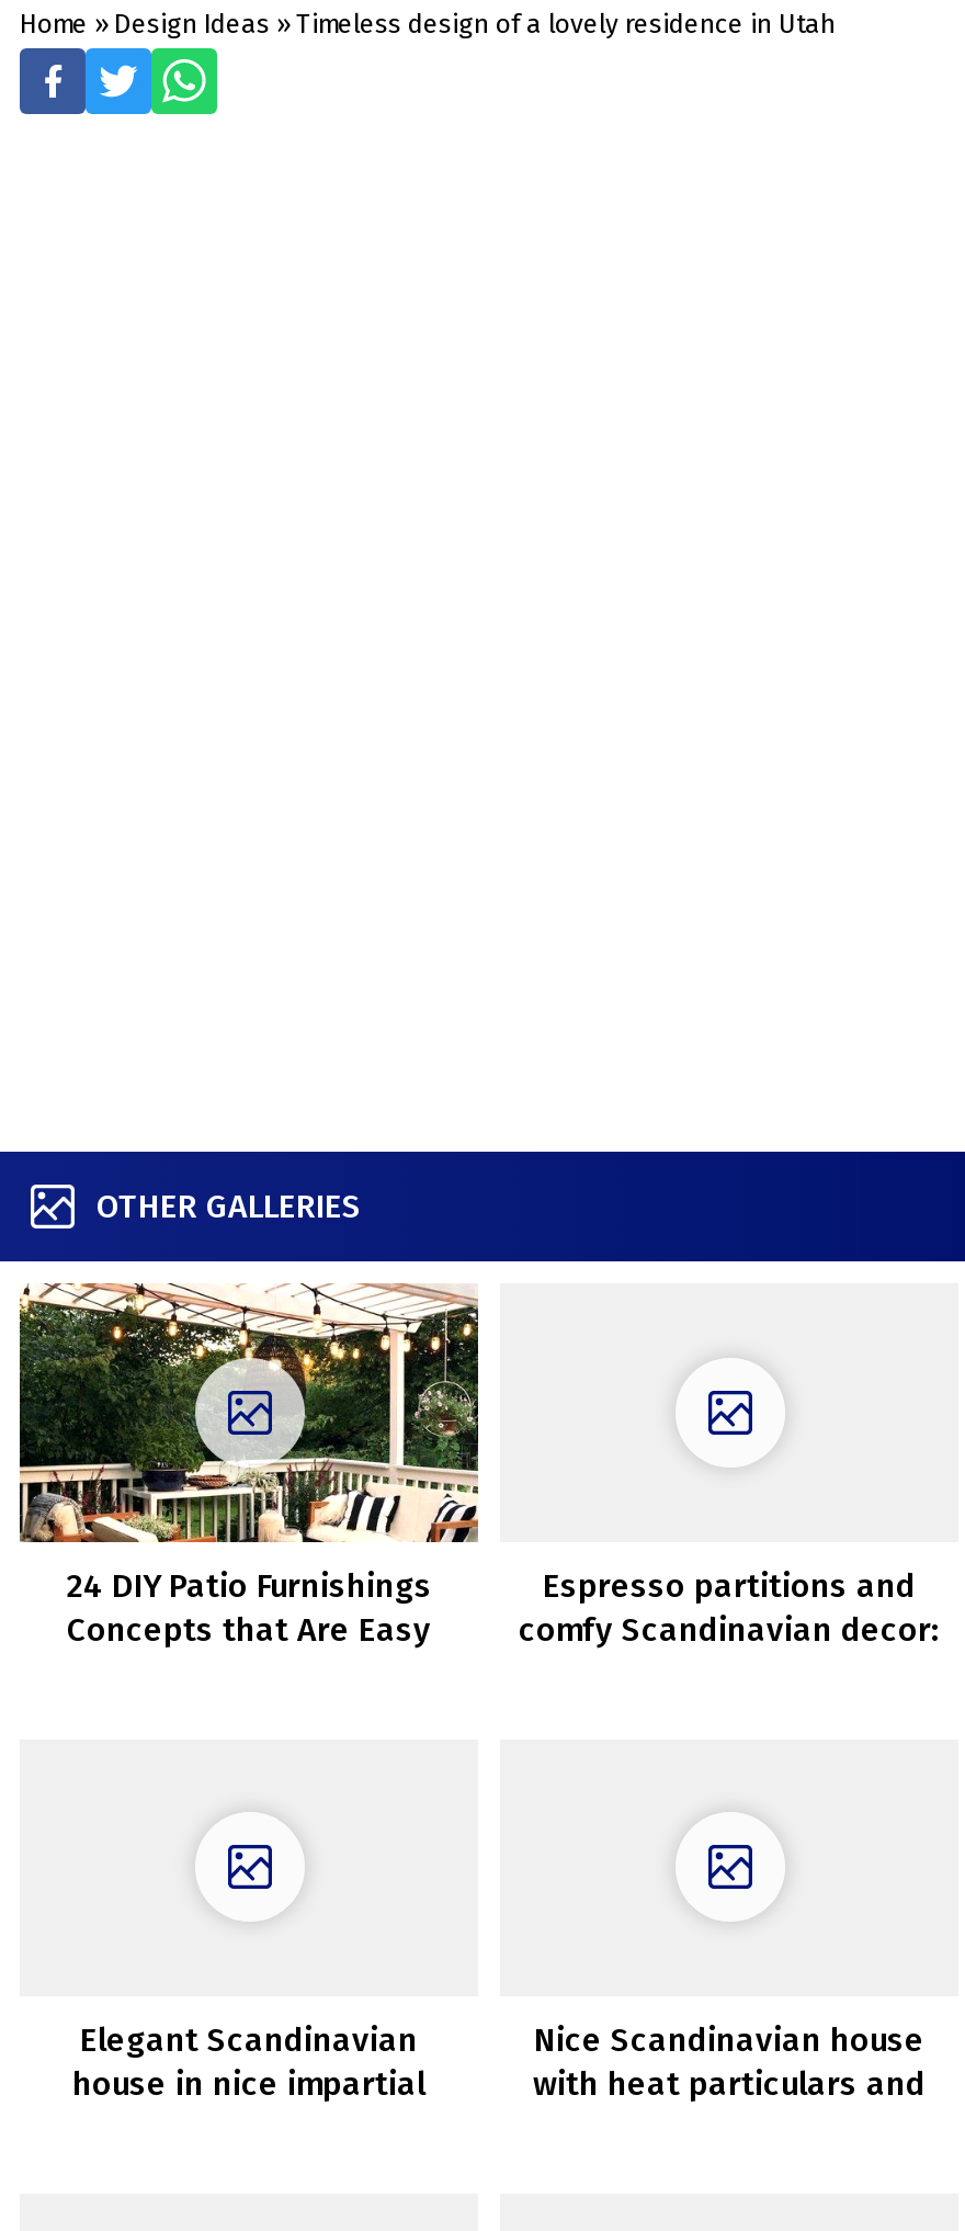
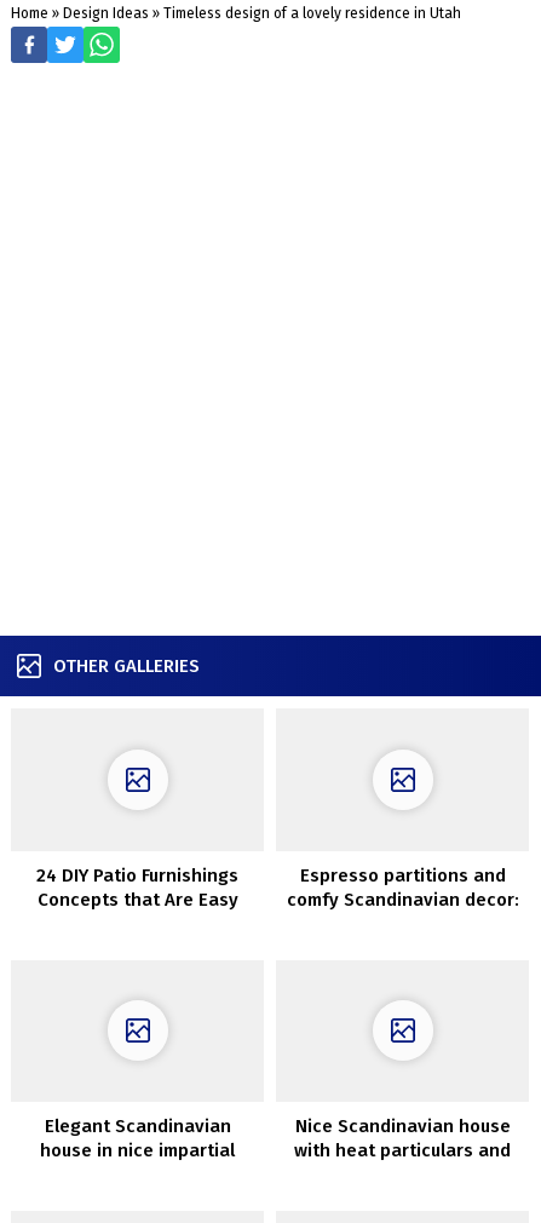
- [image]
